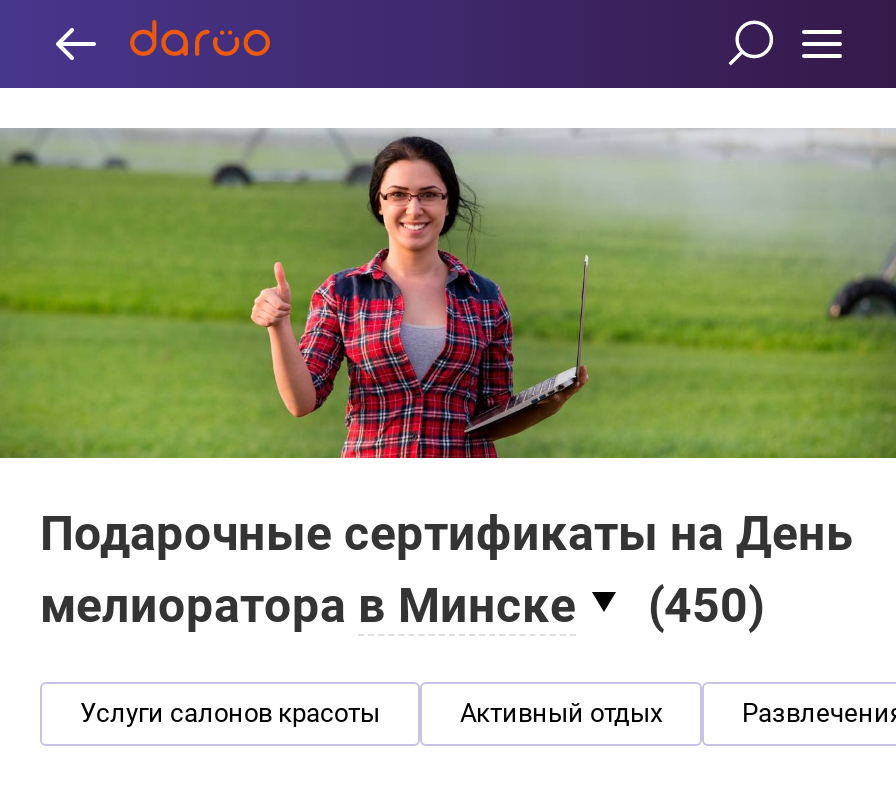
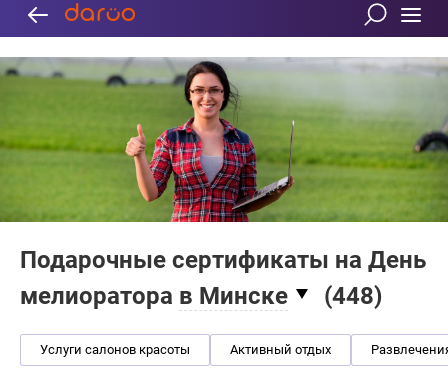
- мелиоратора в Минске (450)
+ мелиоратора в Минске (448)
